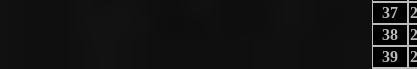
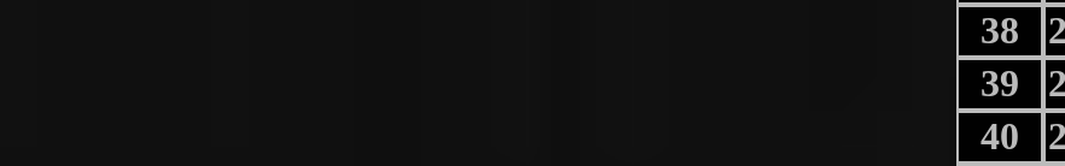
- 37
+ 38

- 38
+ 39

- 39
+ 40
